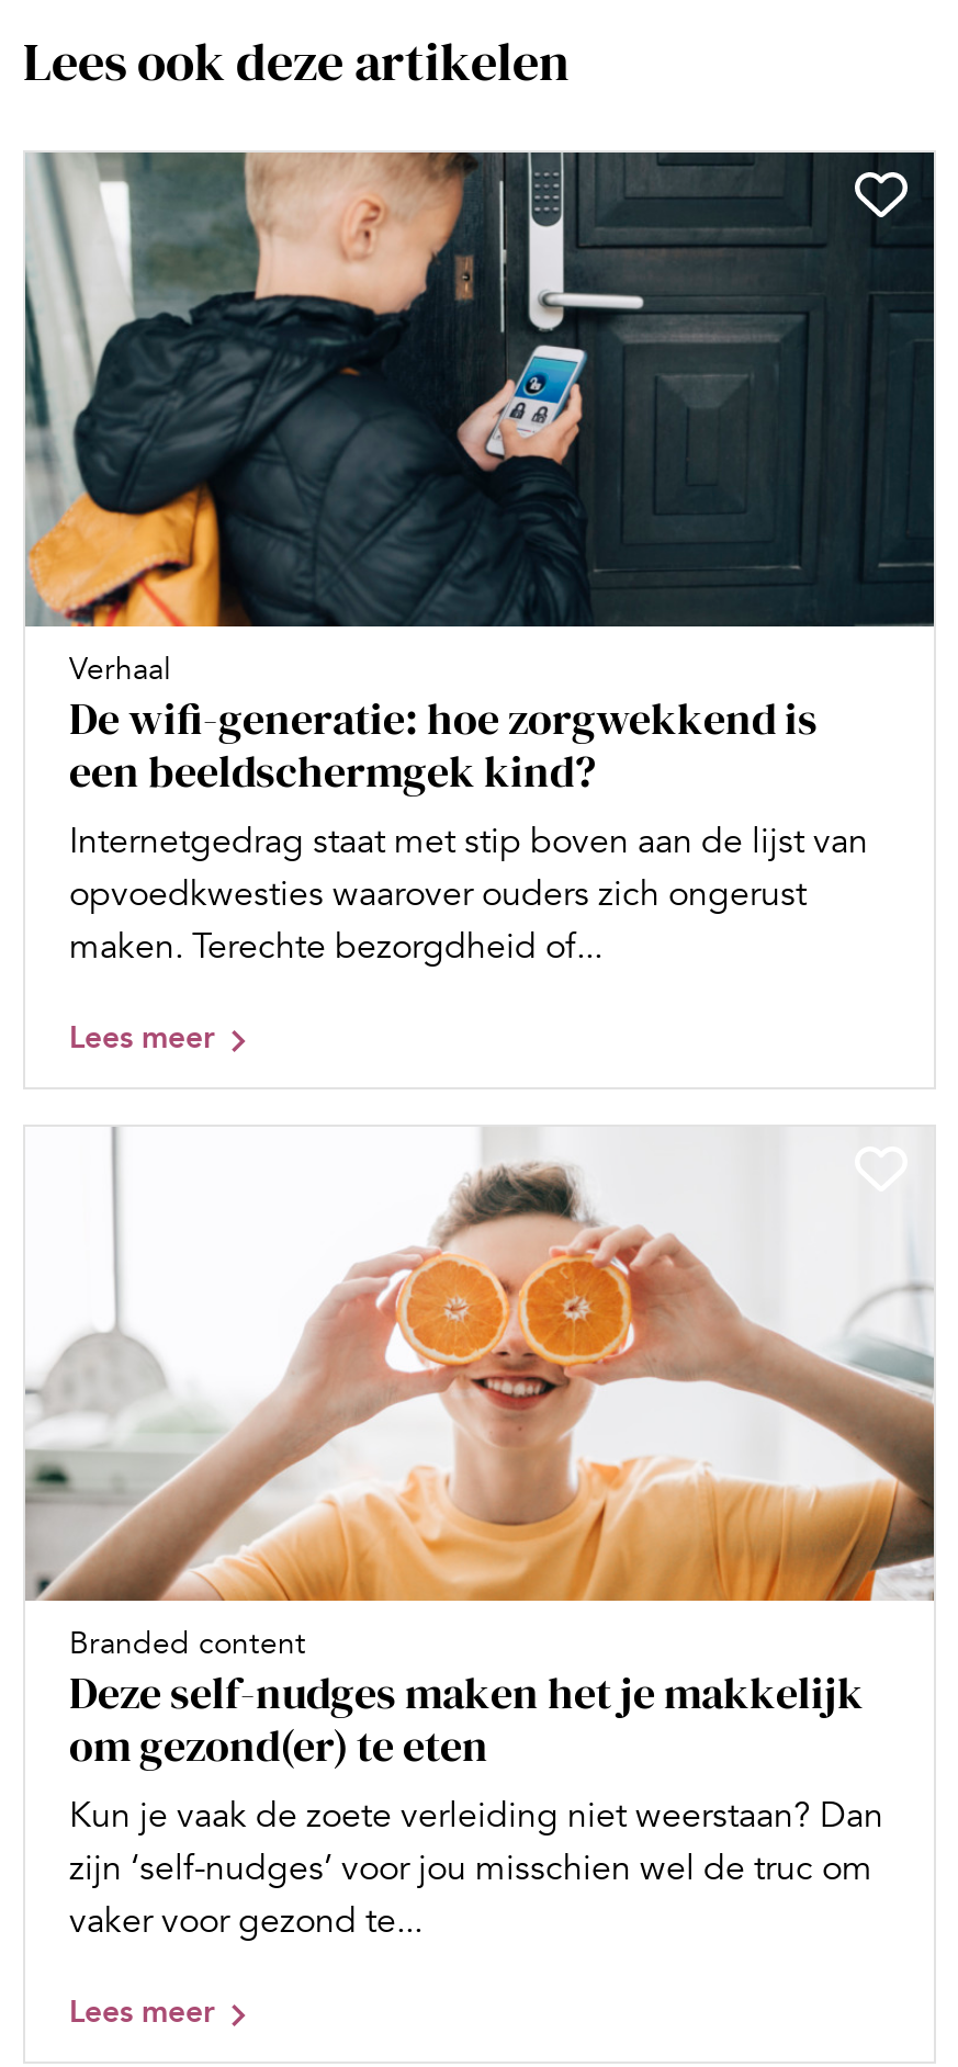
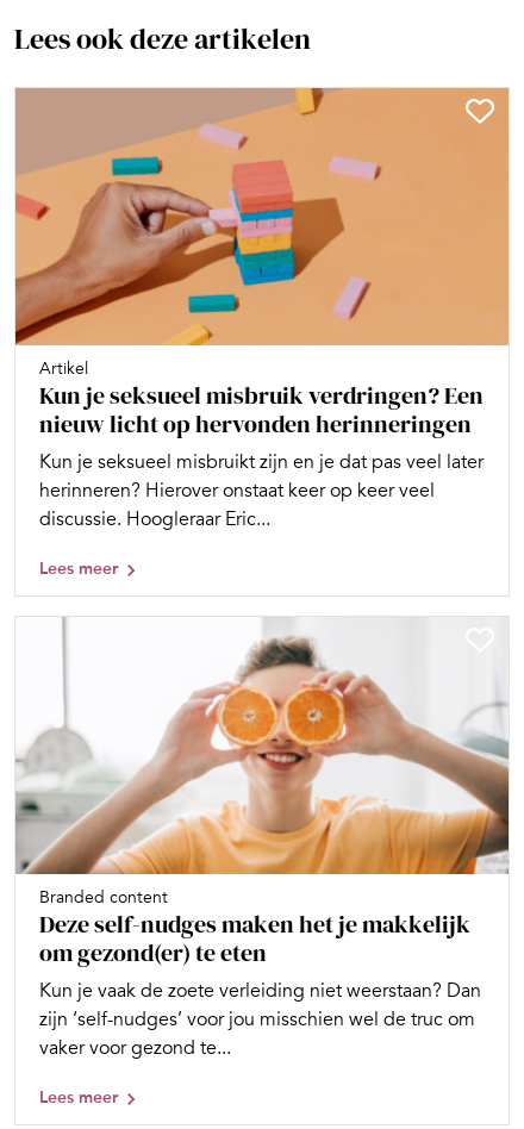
- [image]
- Verhaal
- De wifi-generatie: hoe zorgwekkend is
- een beeldschermgek kind?
- Internetgedrag staat met stip boven aan de lijst van
- opvoedkwesties waarover ouders zich ongerust
- maken. Terechte bezorgdheid of...
+ [image]
+ Artikel
+ Kun je seksueel misbruik verdringen? Een
+ nieuw licht op hervonden herinneringen
+ Kun je seksueel misbruikt zijn en je dat pas veel later
+ herinneren? Hierover onstaat keer op keer veel
+ discussie. Hoogleraar Eric...
